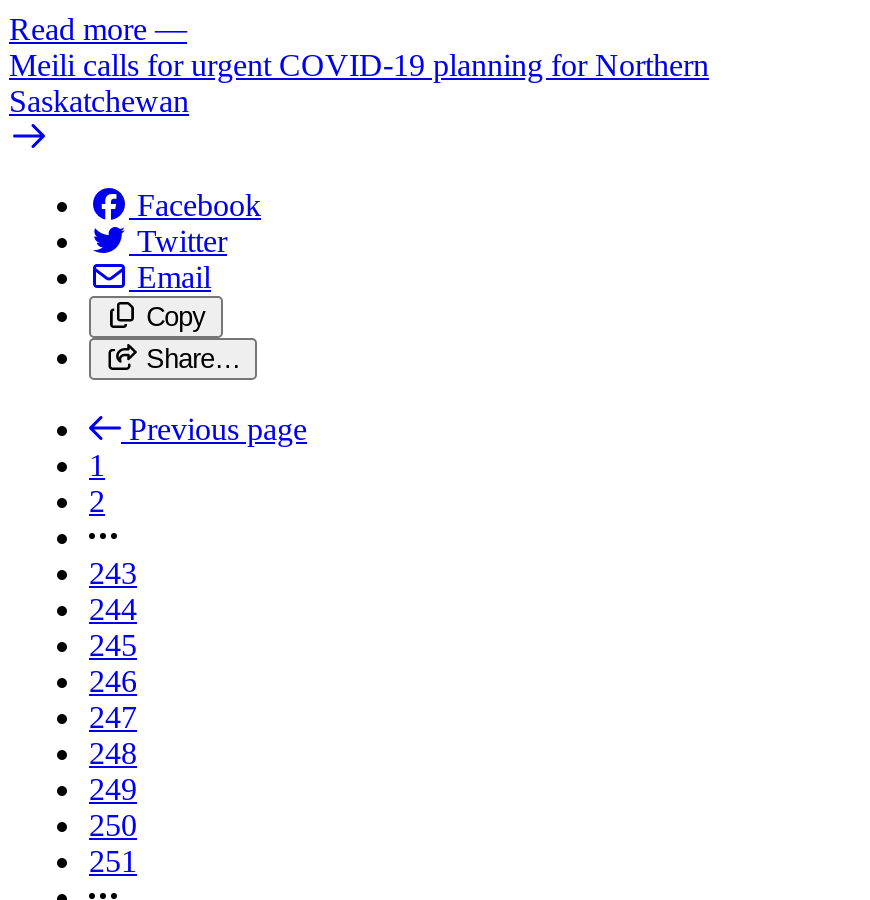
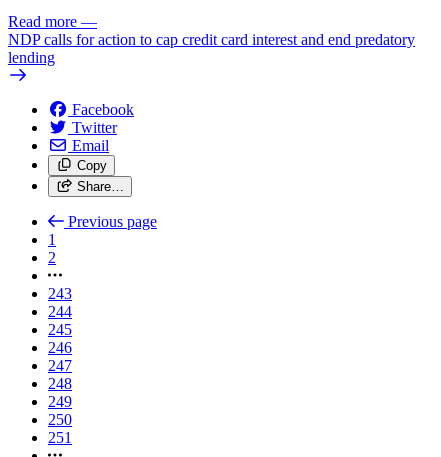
- Meili calls for urgent COVID-19 planning for Northern
- Saskatchewan
+ NDP calls for action to cap credit card interest and end predatory
+ lending
